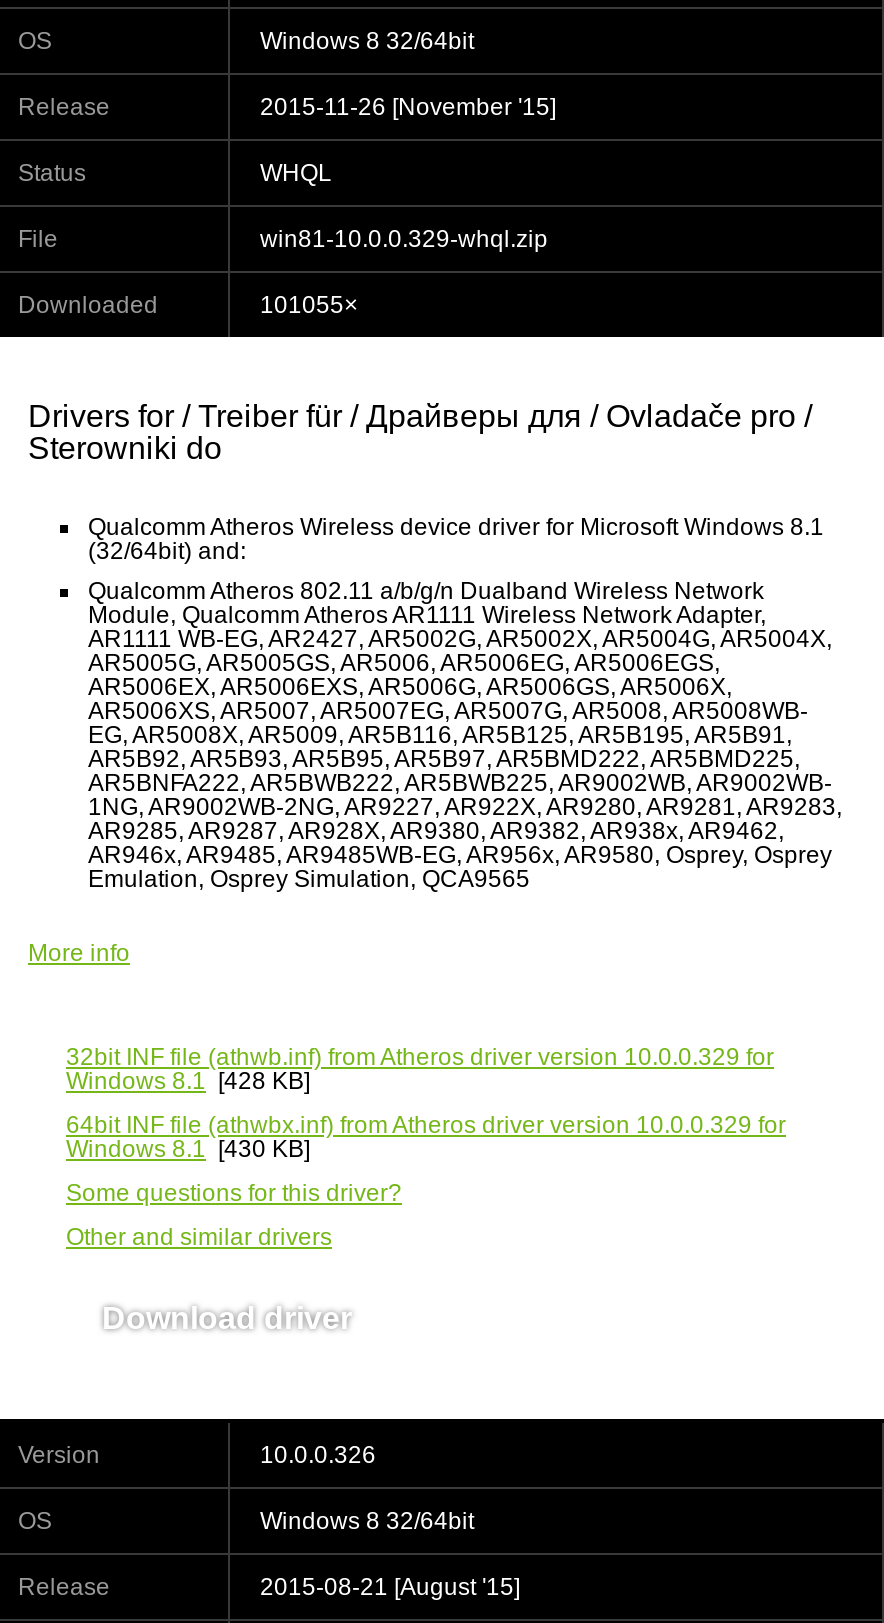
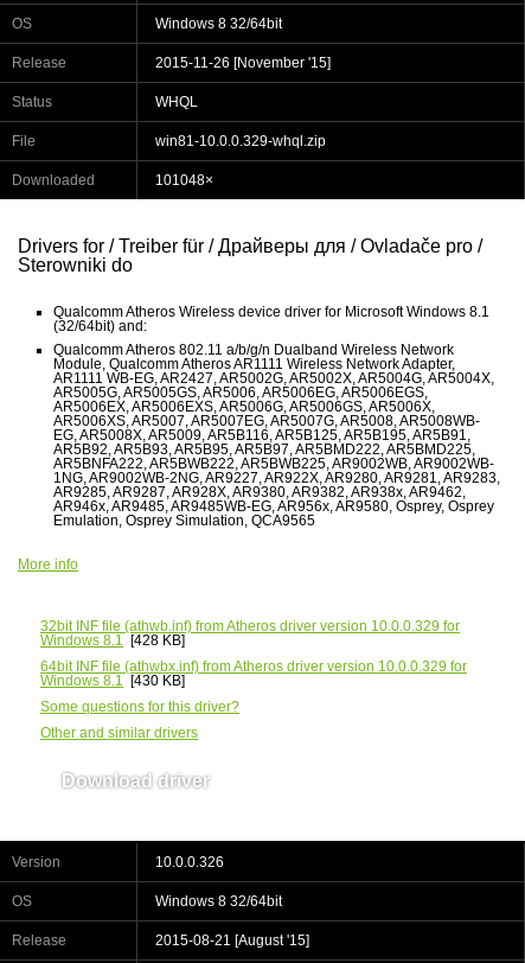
- 101055×
+ 101048×
